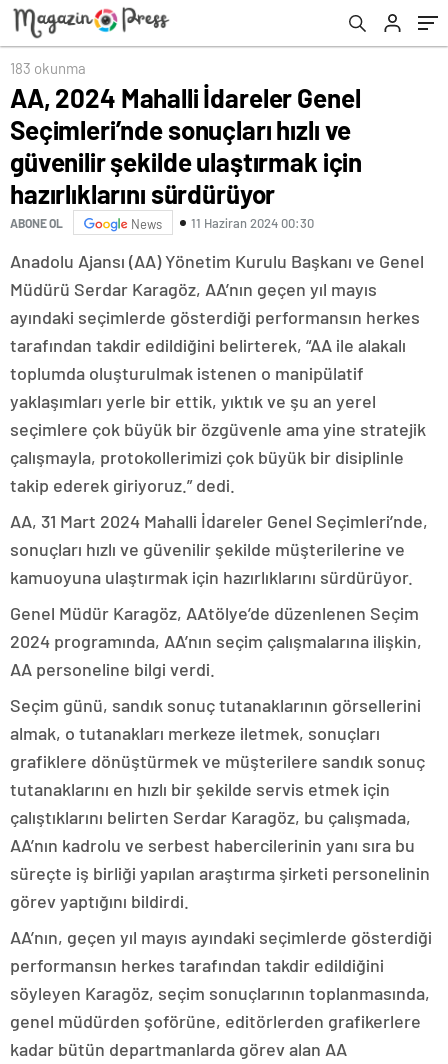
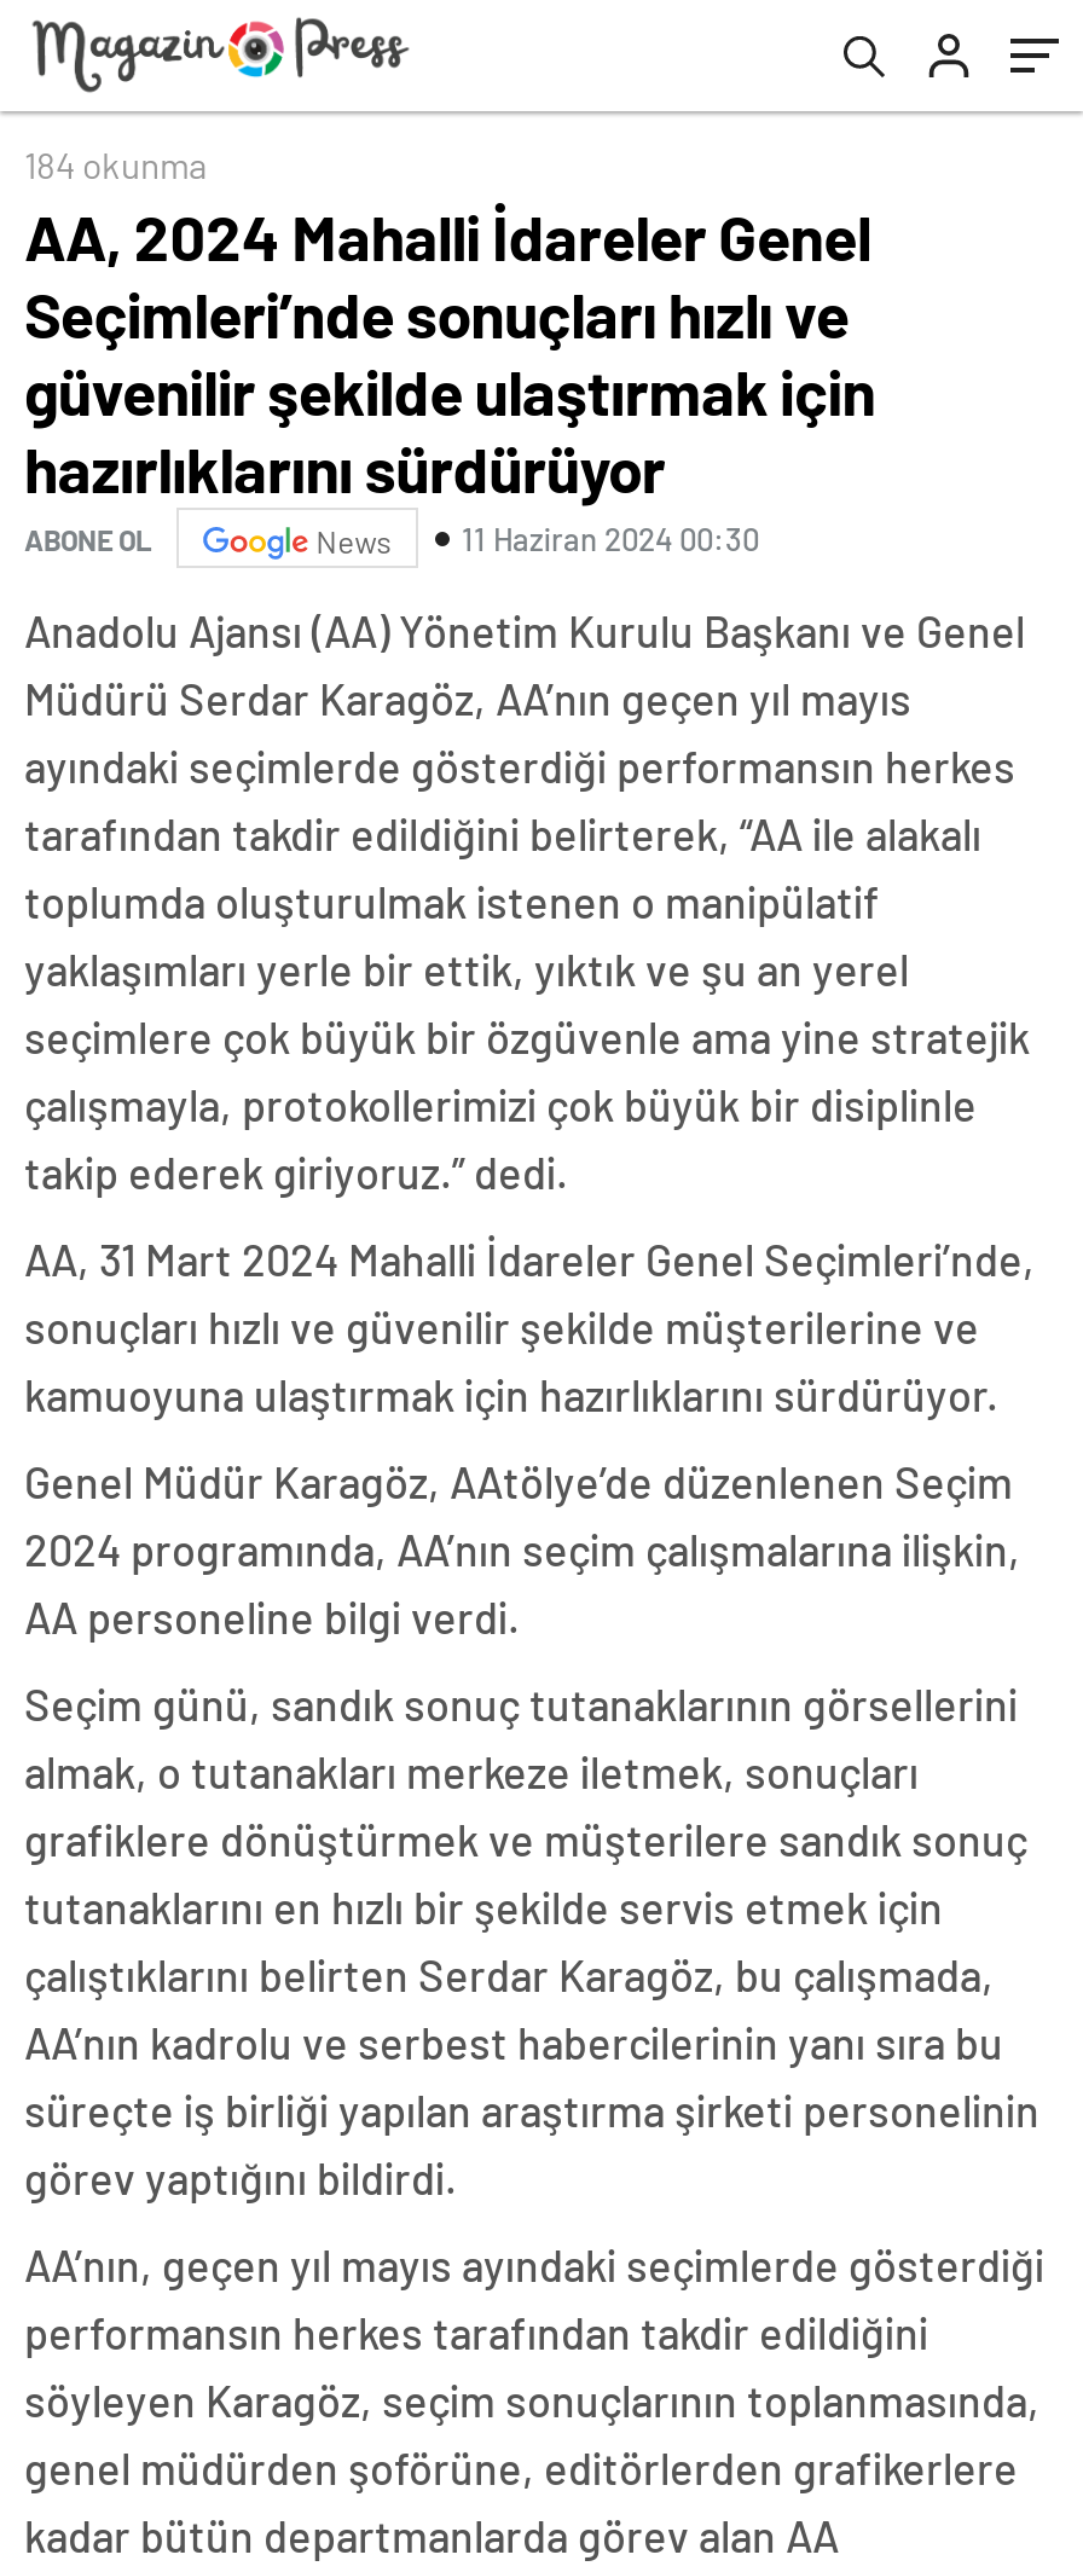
- 183 okunma
+ 184 okunma
